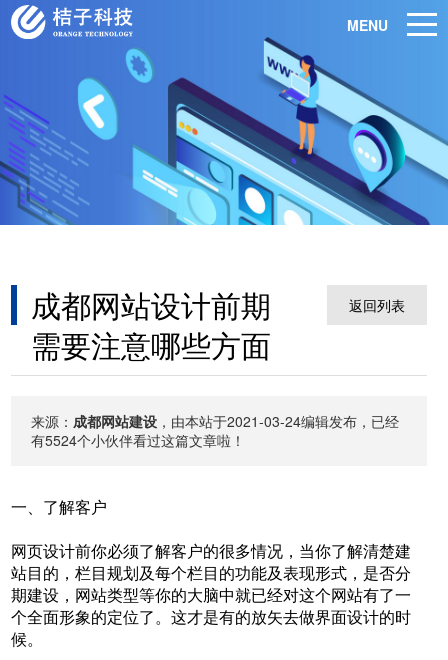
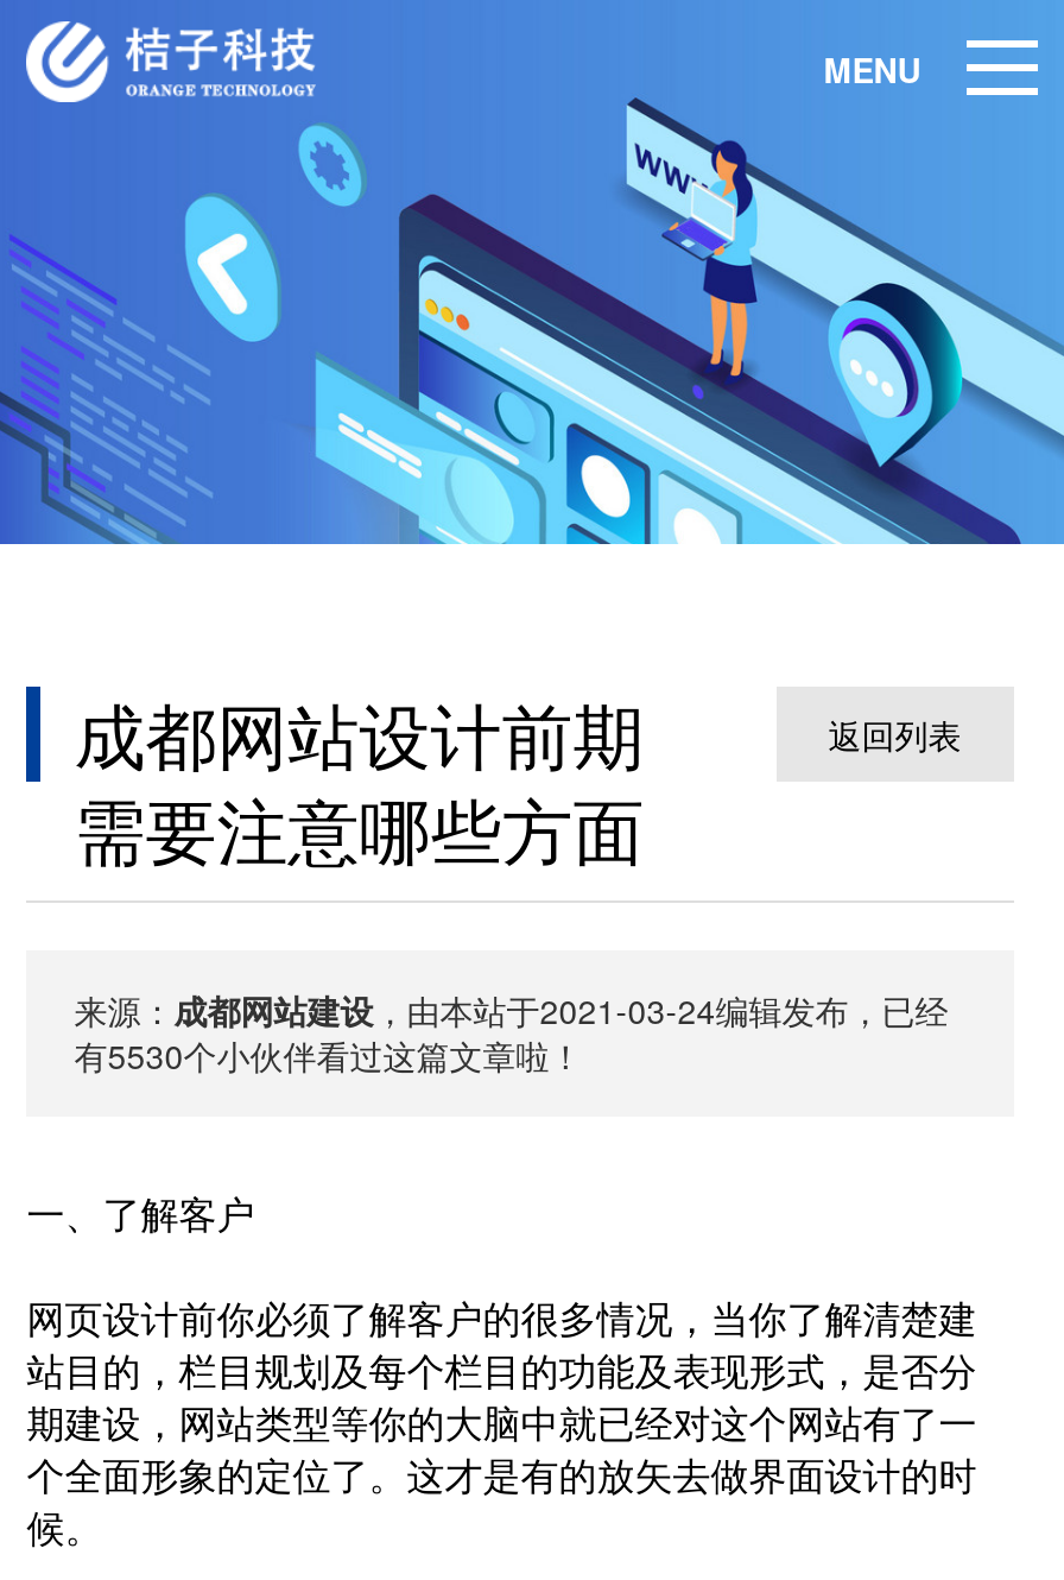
- 有5524个小伙伴看过这篇文章啦！
+ 有5530个小伙伴看过这篇文章啦！
